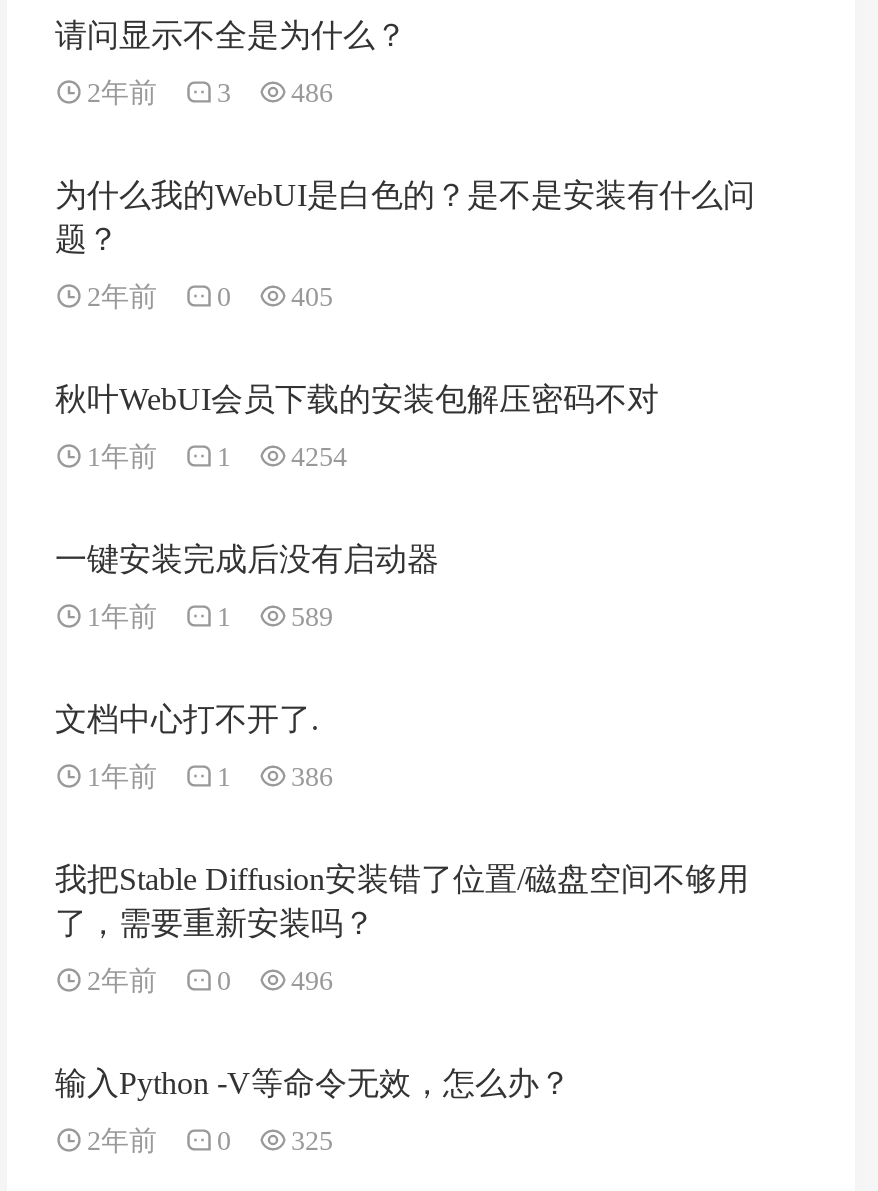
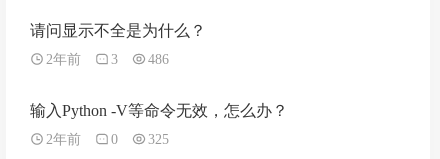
- 为什么我的WebUI是白色的？是不是安装有什么问
- 题？
- 2年前
- 0
- 405
- 秋叶WebUI会员下载的安装包解压密码不对
- 1年前
- 1
- 4254
- 一键安装完成后没有启动器
- 1年前
- 1
- 589
- 文档中心打不开了.
- 1年前
- 1
- 386
- 我把Stable Diffusion安装错了位置/磁盘空间不够用
- 了，需要重新安装吗？
- 2年前
- 0
- 496
